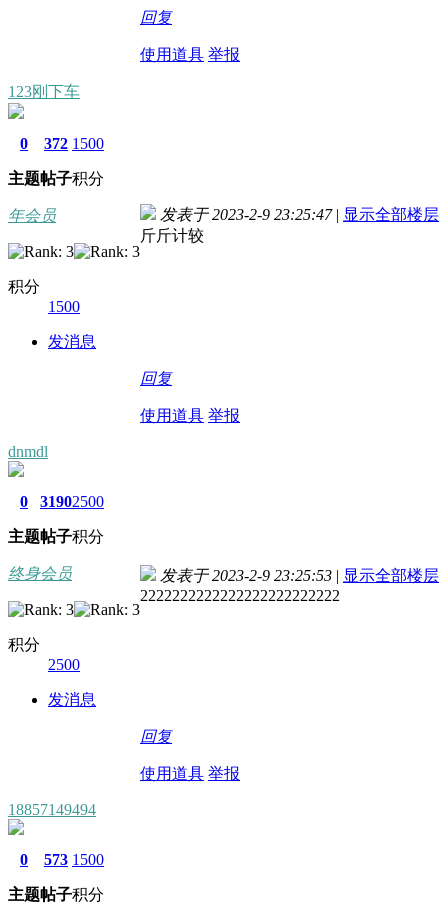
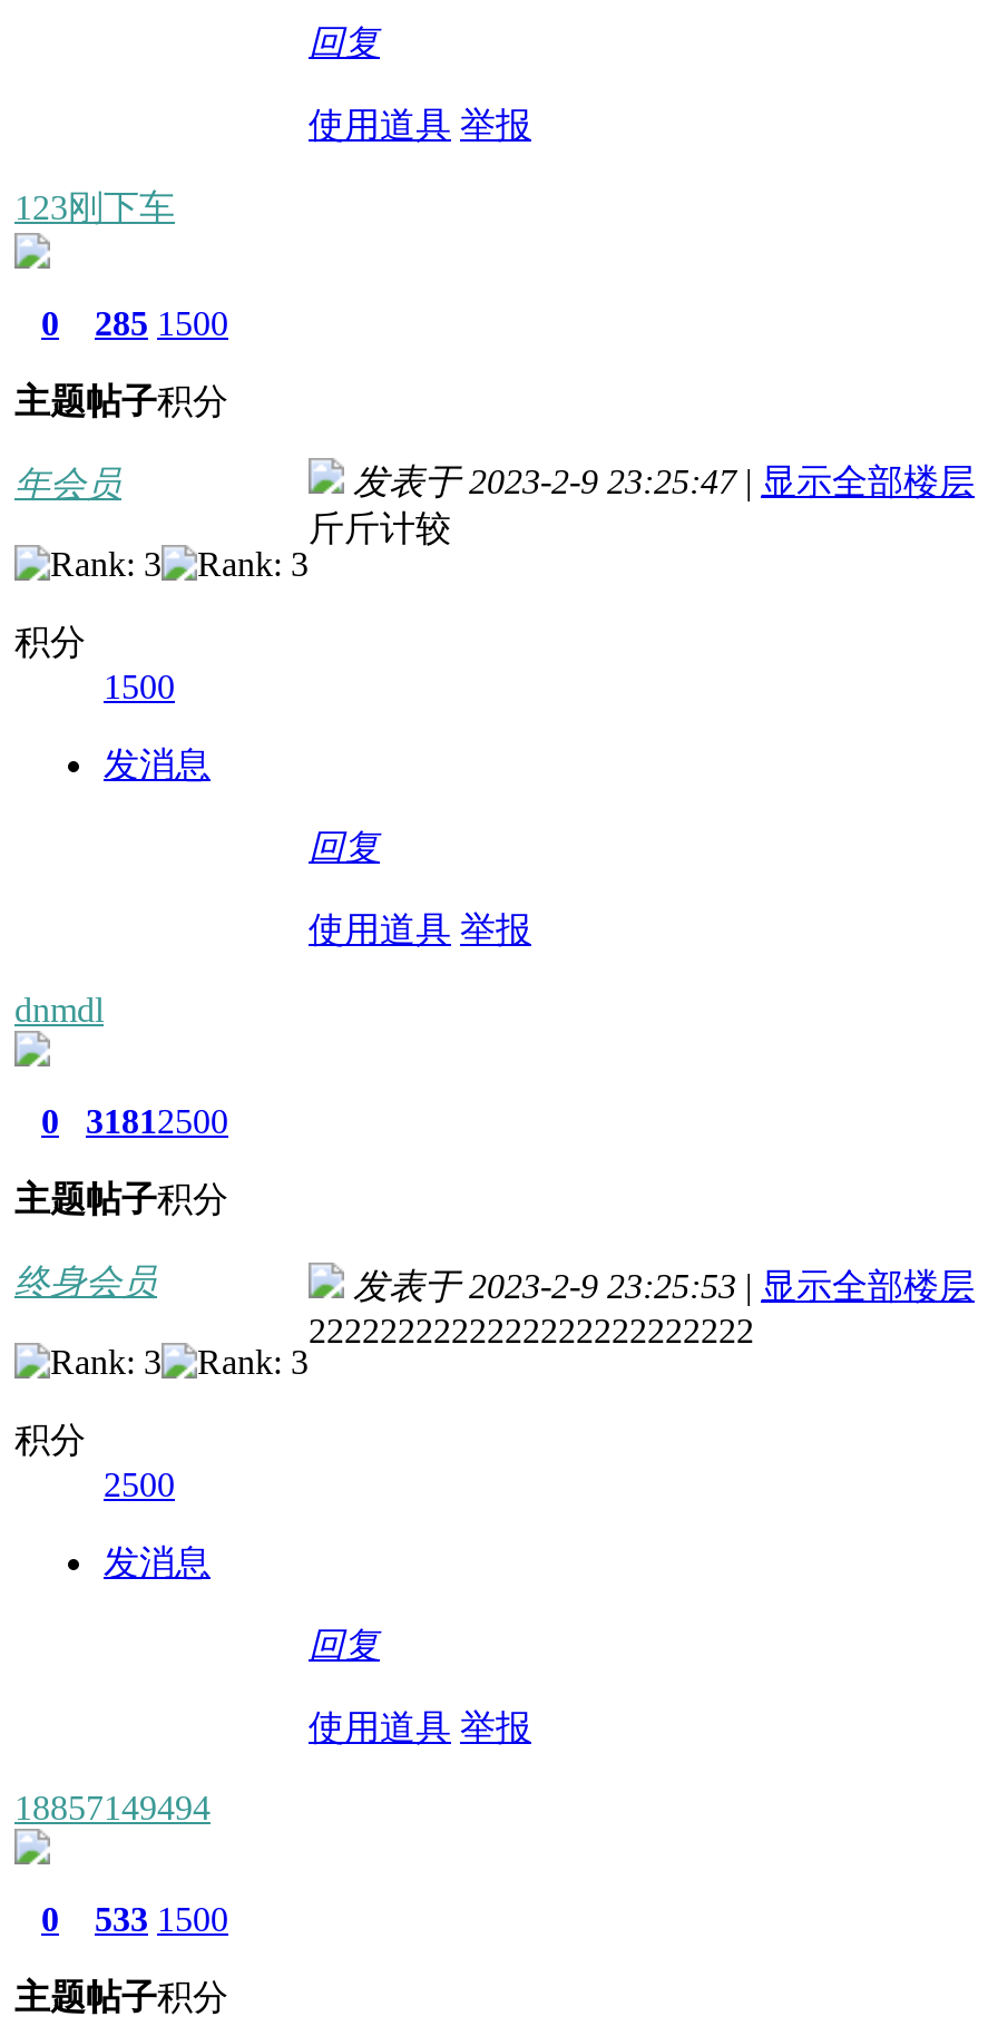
- 0 372 1500
+ 0 285 1500

- 0 3190 2500
+ 0 3181 2500

- 0 573 1500
+ 0 533 1500
